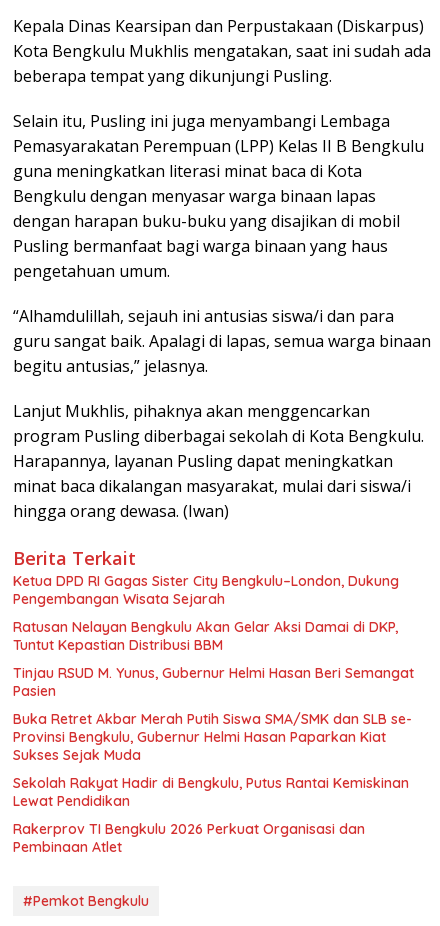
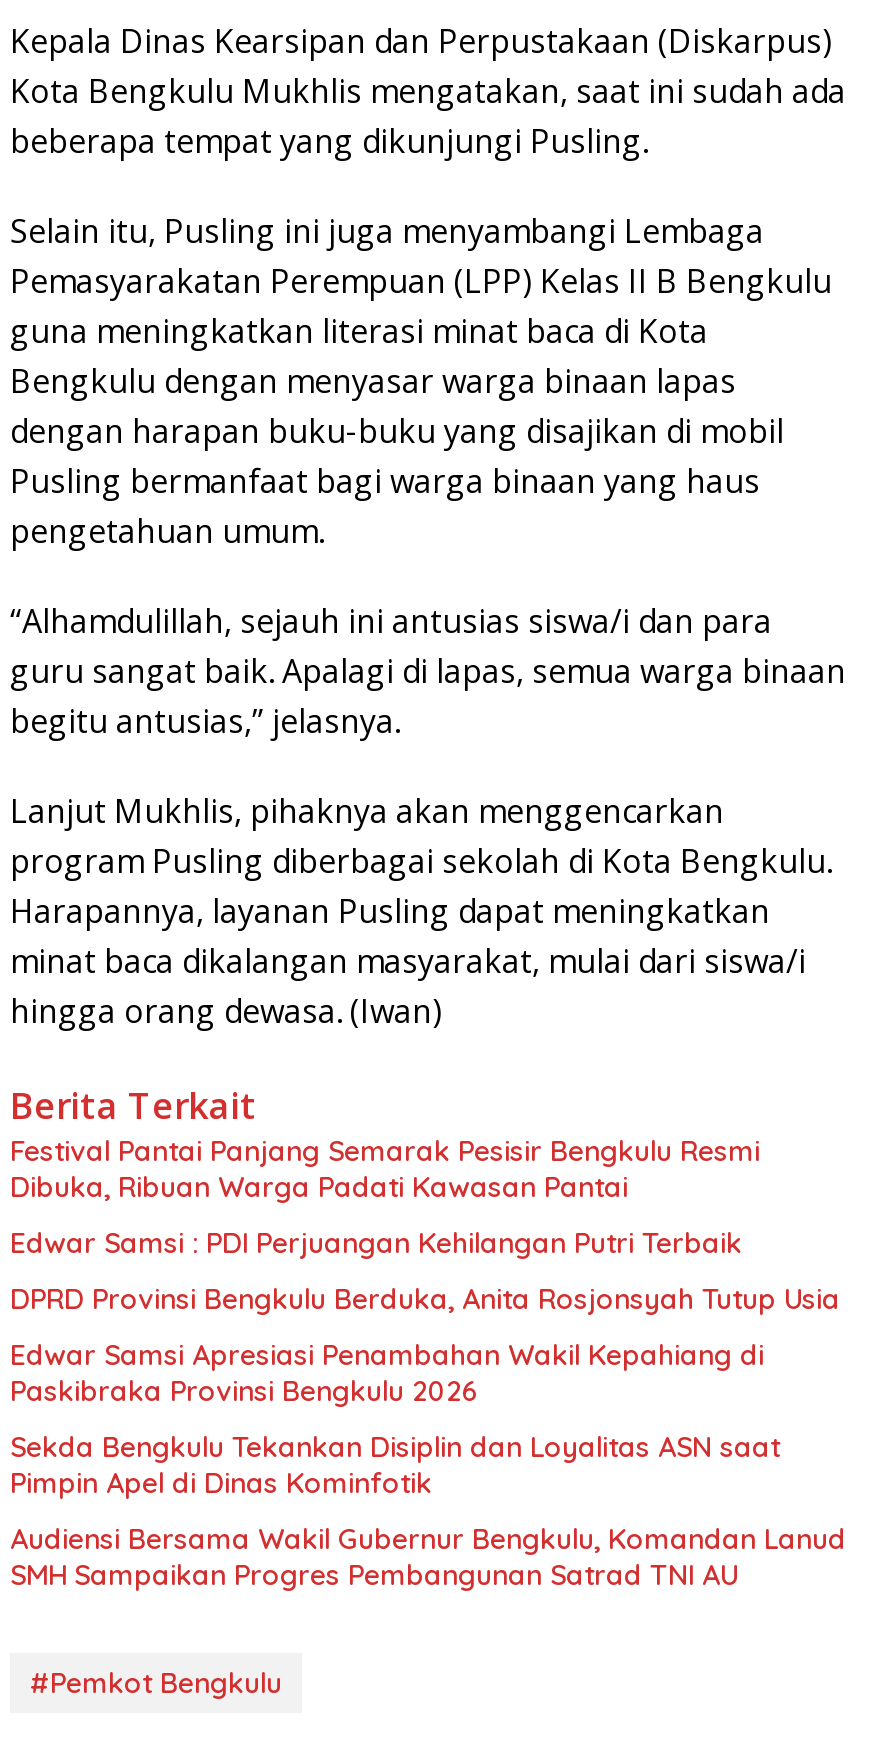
- Ketua DPD RI Gagas Sister City Bengkulu–London, Dukung
- Pengembangan Wisata Sejarah
+ Festival Pantai Panjang Semarak Pesisir Bengkulu Resmi
+ Dibuka, Ribuan Warga Padati Kawasan Pantai

- Ratusan Nelayan Bengkulu Akan Gelar Aksi Damai di DKP,
- Tuntut Kepastian Distribusi BBM
+ Edwar Samsi : PDI Perjuangan Kehilangan Putri Terbaik

- Tinjau RSUD M. Yunus, Gubernur Helmi Hasan Beri Semangat
- Pasien
+ DPRD Provinsi Bengkulu Berduka, Anita Rosjonsyah Tutup Usia

- Buka Retret Akbar Merah Putih Siswa SMA/SMK dan SLB se-
- Provinsi Bengkulu, Gubernur Helmi Hasan Paparkan Kiat
- Sukses Sejak Muda
+ Edwar Samsi Apresiasi Penambahan Wakil Kepahiang di
+ Paskibraka Provinsi Bengkulu 2026

- Sekolah Rakyat Hadir di Bengkulu, Putus Rantai Kemiskinan
- Lewat Pendidikan
+ Sekda Bengkulu Tekankan Disiplin dan Loyalitas ASN saat
+ Pimpin Apel di Dinas Kominfotik

- Rakerprov TI Bengkulu 2026 Perkuat Organisasi dan
- Pembinaan Atlet
+ Audiensi Bersama Wakil Gubernur Bengkulu, Komandan Lanud
+ SMH Sampaikan Progres Pembangunan Satrad TNI AU
